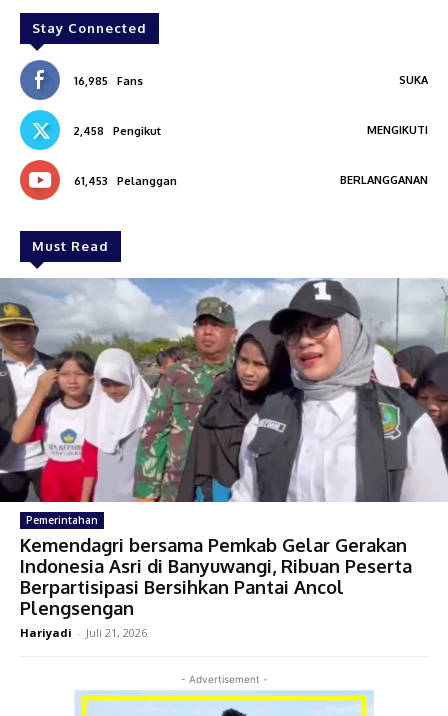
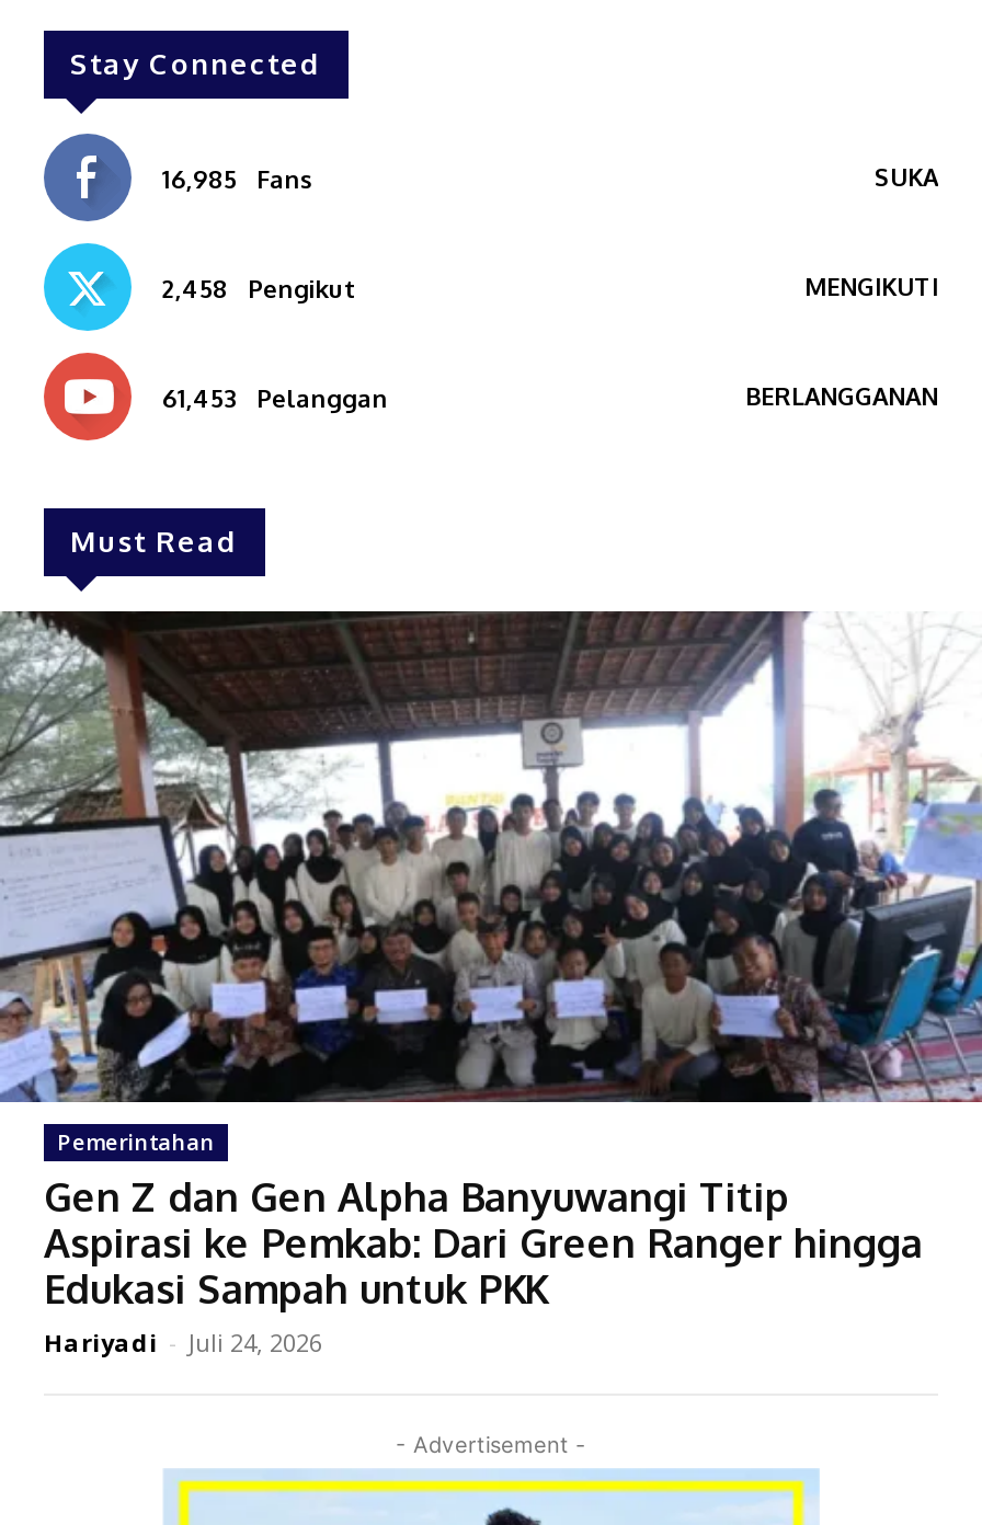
- [image]
- Kemendagri bersama Pemkab Gelar Gerakan
- Indonesia Asri di Banyuwangi, Ribuan Peserta
- Berpartisipasi Bersihkan Pantai Ancol
- Plengsengan
- Hariyadi - Juli 21, 2026
+ [image]
+ Gen Z dan Gen Alpha Banyuwangi Titip
+ Aspirasi ke Pemkab: Dari Green Ranger hingga
+ Edukasi Sampah untuk PKK
+ Hariyadi - Juli 24, 2026
